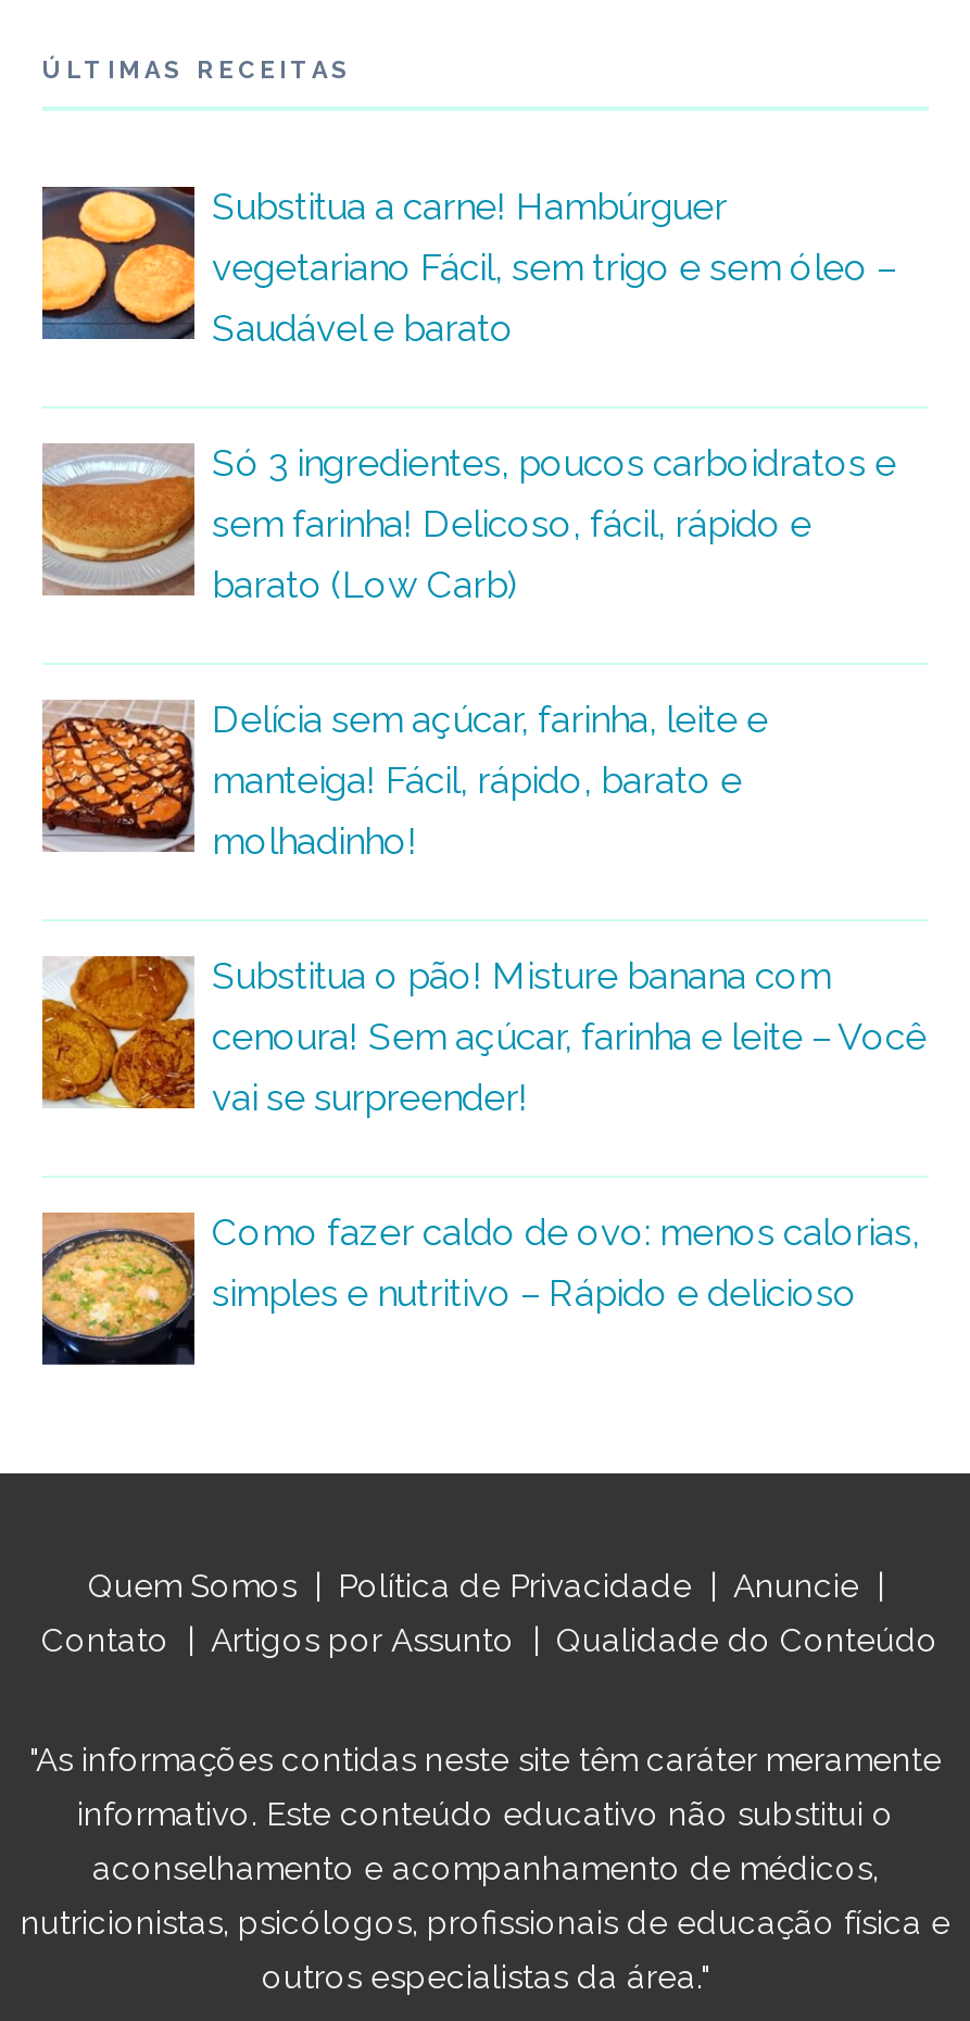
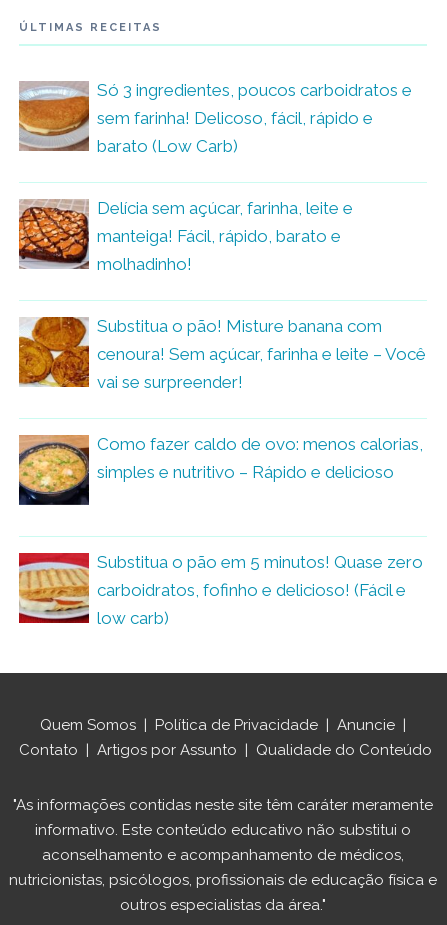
- [image]
- Substitua a carne! Hambúrguer
- vegetariano Fácil, sem trigo e sem óleo –
- Saudável e barato

moved up: [image] | Só 3 ingredientes, poucos carboidratos e | sem farinha! Delicoso, fácil, rápido e | ... | Como fazer caldo de ovo: menos calorias, | simples e nutritivo – Rápido e delicioso

+ [image]
+ Substitua o pão em 5 minutos! Quase zero
+ carboidratos, fofinho e delicioso! (Fácil e
+ low carb)
